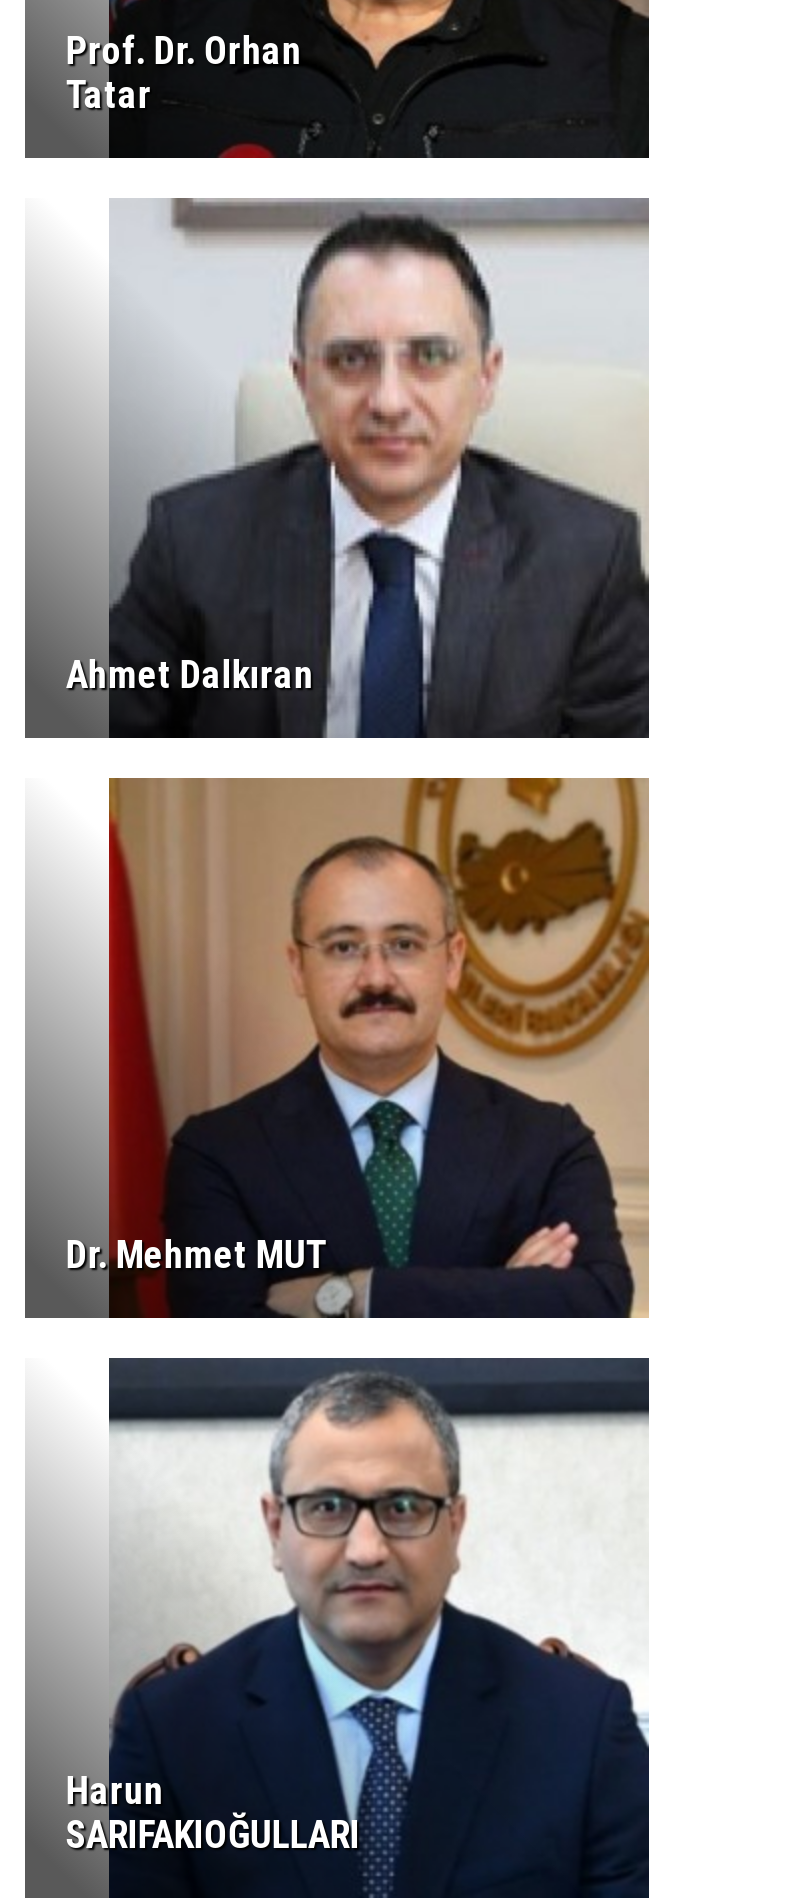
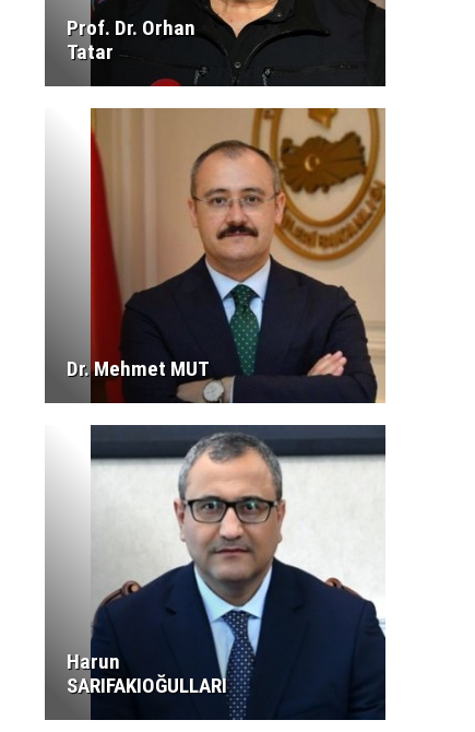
- [image]
- Ahmet Dalkıran
